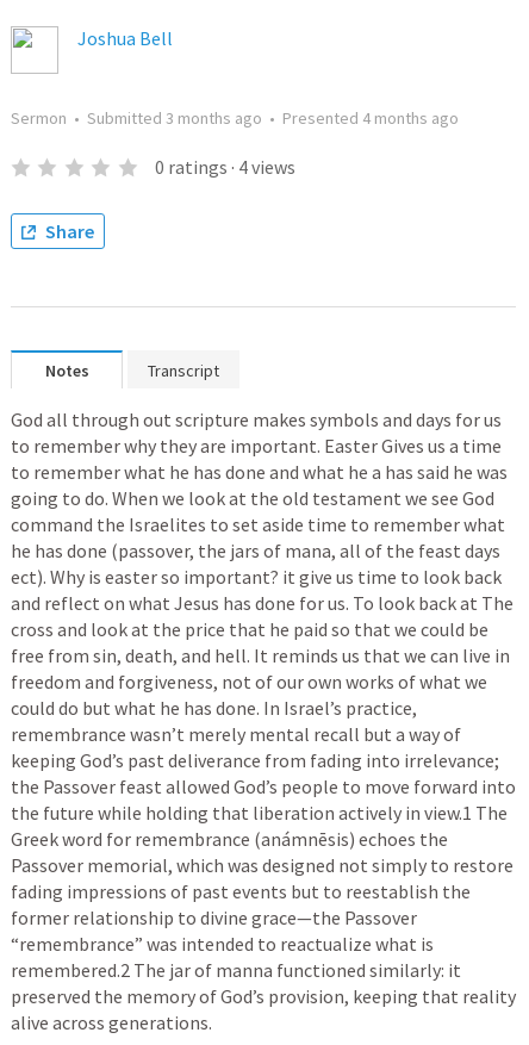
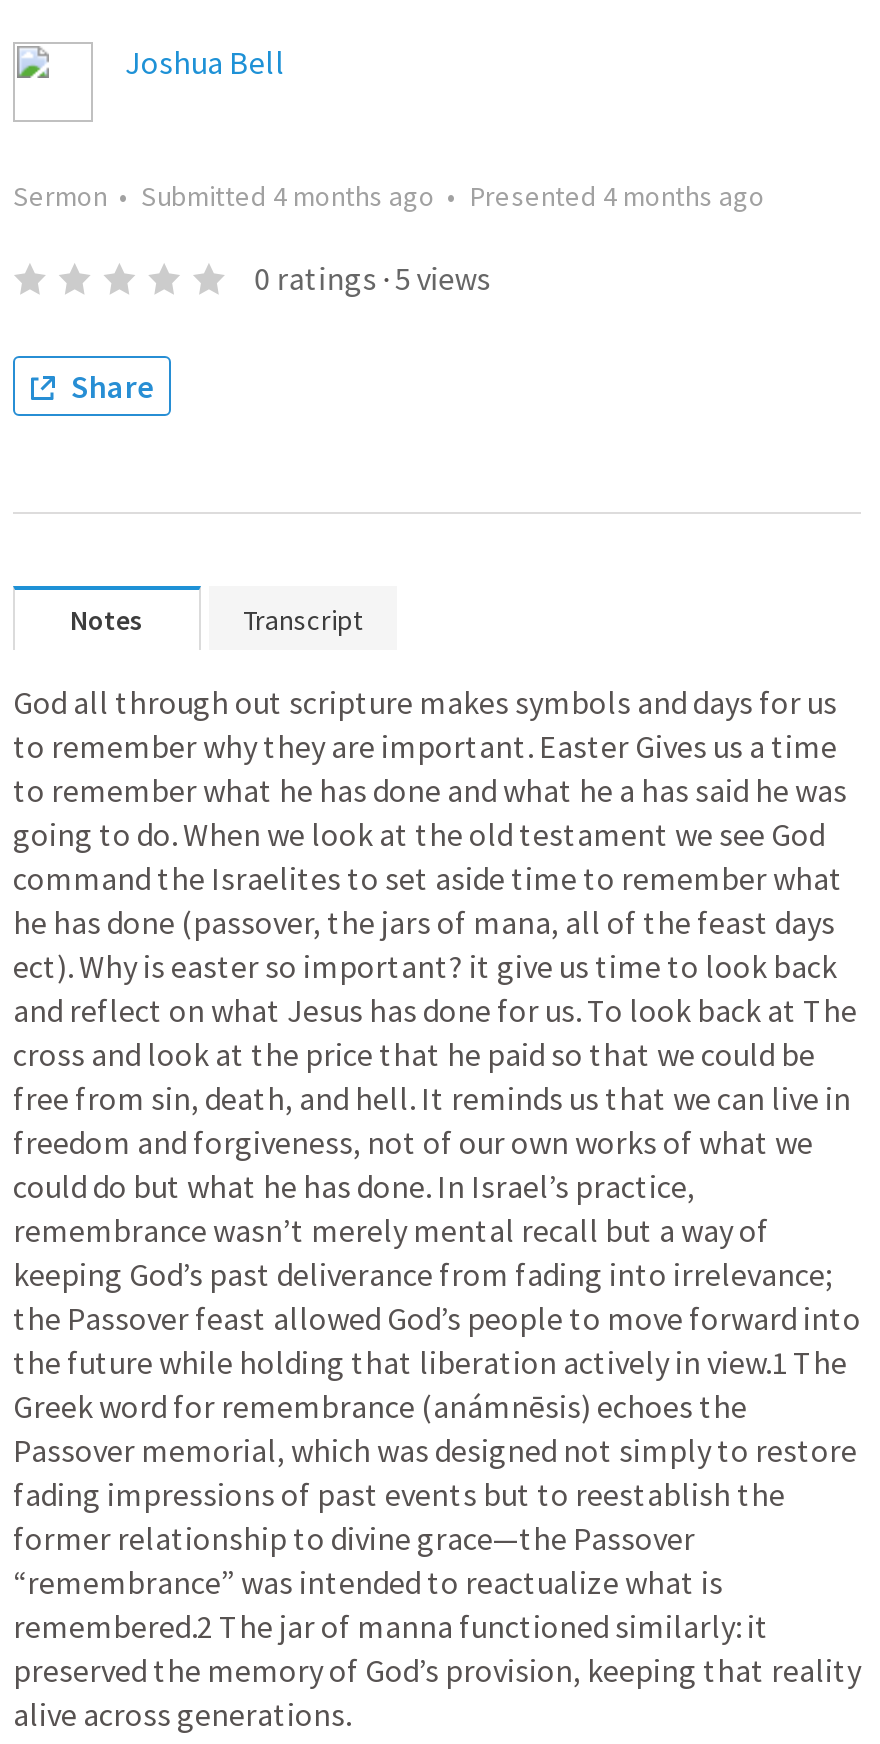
- Sermon • Submitted 3 months ago • Presented 4 months ago
+ Sermon • Submitted 4 months ago • Presented 4 months ago

- 0 ratings · 4 views
+ 0 ratings · 5 views
